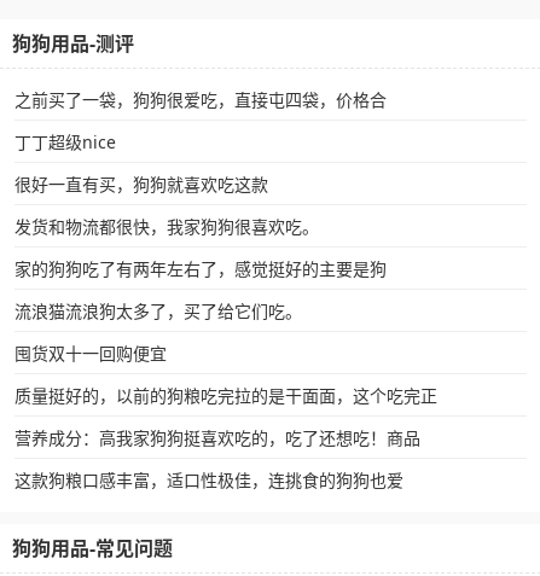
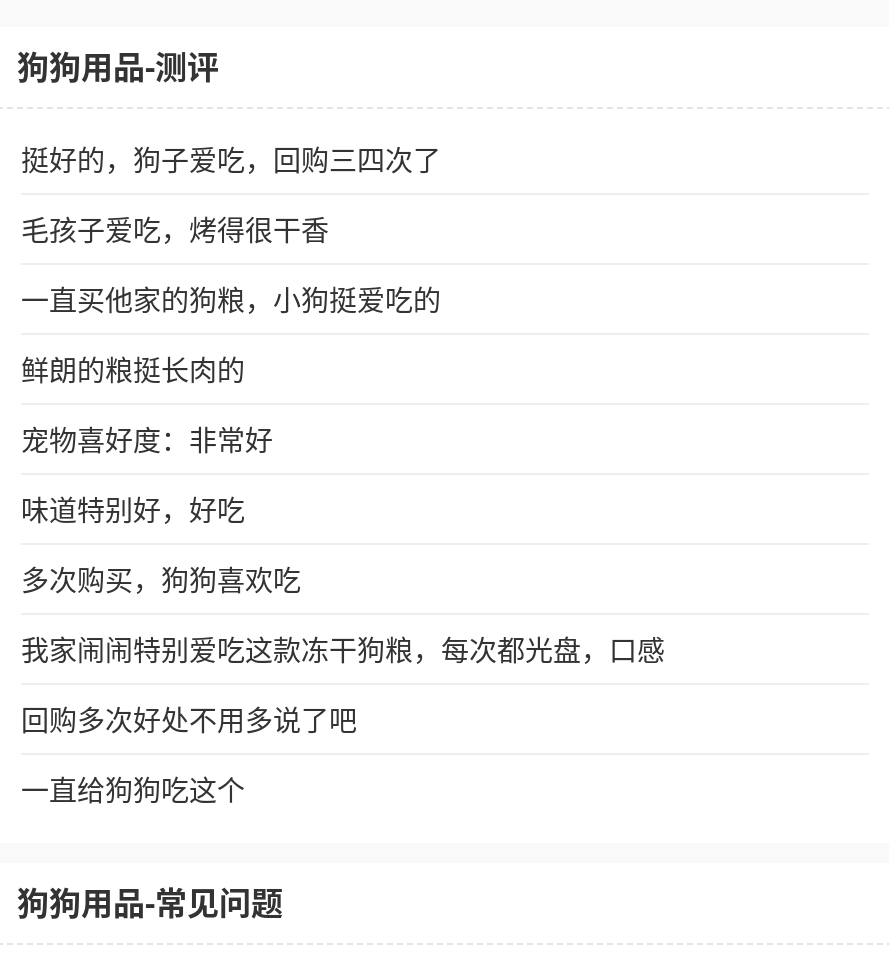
- 之前买了一袋，狗狗很爱吃，直接屯四袋，价格合
+ 挺好的，狗子爱吃，回购三四次了

- 丁丁超级nice
+ 毛孩子爱吃，烤得很干香

- 很好一直有买，狗狗就喜欢吃这款
+ 一直买他家的狗粮，小狗挺爱吃的

- 发货和物流都很快，我家狗狗很喜欢吃。
+ 鲜朗的粮挺长肉的

- 家的狗狗吃了有两年左右了，感觉挺好的主要是狗
+ 宠物喜好度：非常好

- 流浪猫流浪狗太多了，买了给它们吃。
+ 味道特别好，好吃

- 囤货双十一回购便宜
+ 多次购买，狗狗喜欢吃

- 质量挺好的，以前的狗粮吃完拉的是干面面，这个吃完正
+ 我家闹闹特别爱吃这款冻干狗粮，每次都光盘，口感

- 营养成分：高我家狗狗挺喜欢吃的，吃了还想吃！商品
+ 回购多次好处不用多说了吧

- 这款狗粮口感丰富，适口性极佳，连挑食的狗狗也爱
+ 一直给狗狗吃这个
